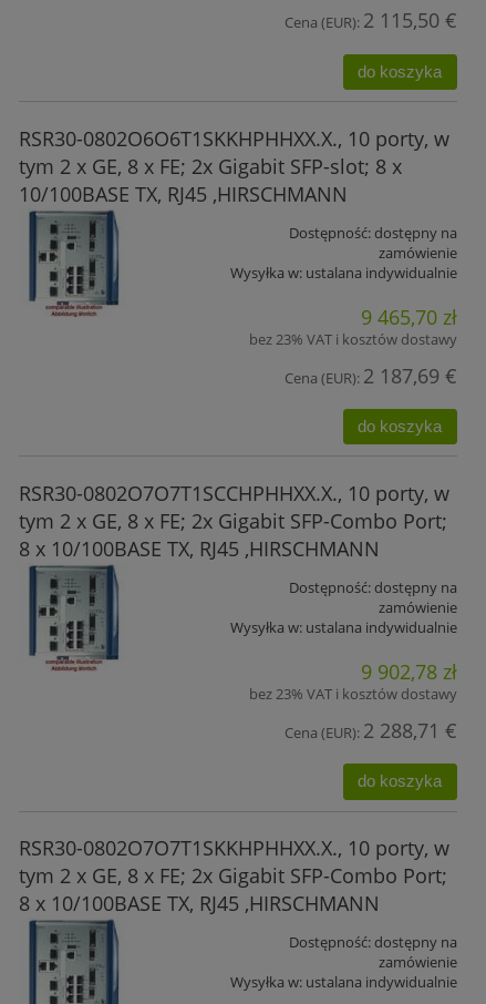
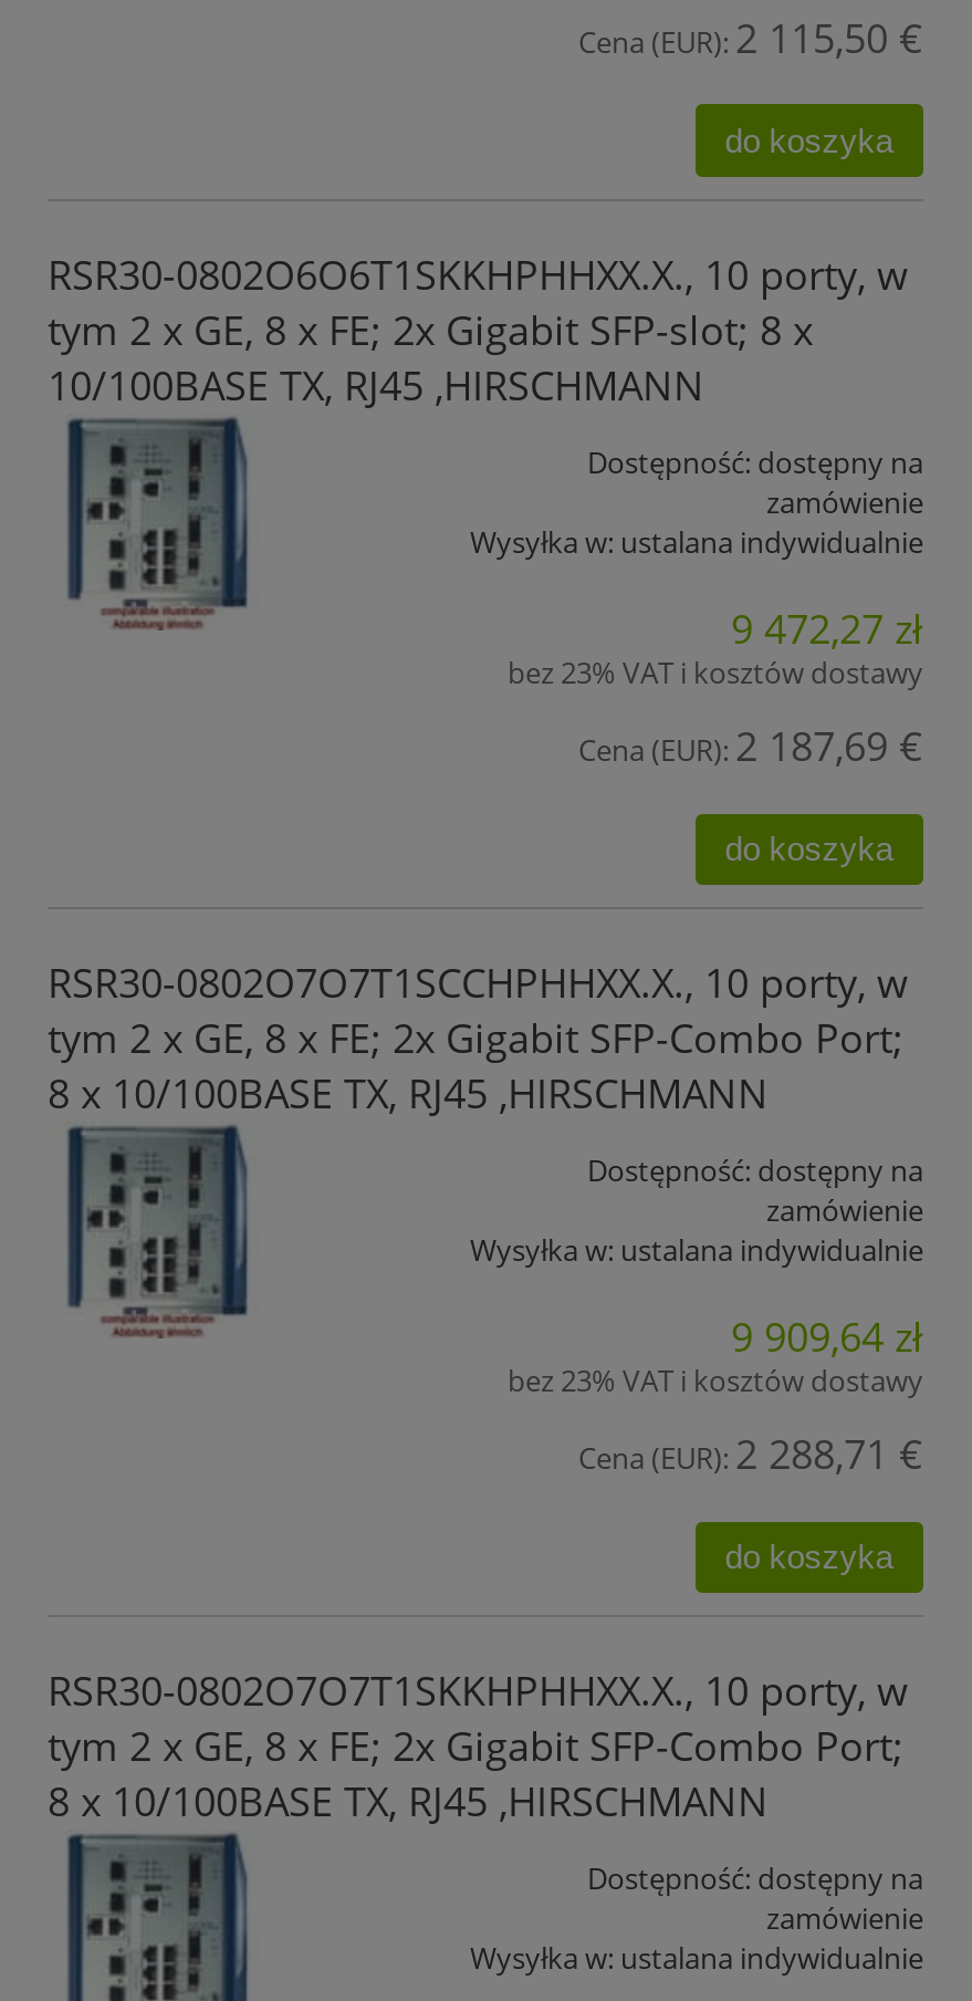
- 9 465,70 zł
+ 9 472,27 zł

- 9 902,78 zł
+ 9 909,64 zł
